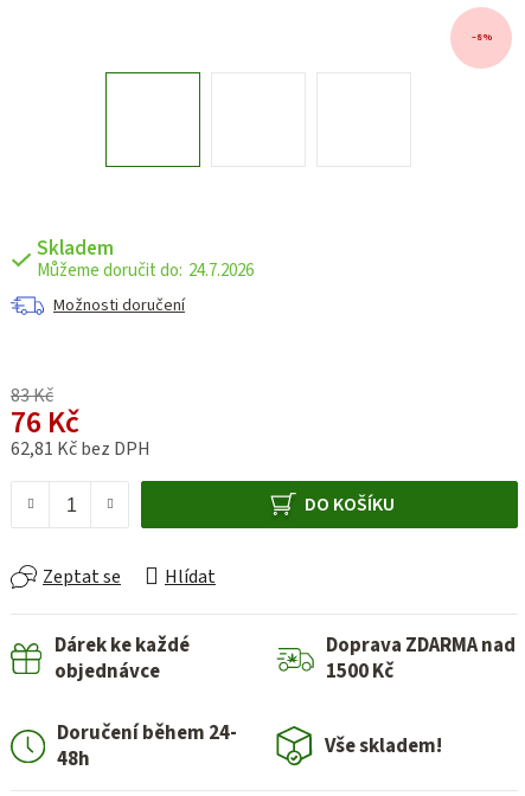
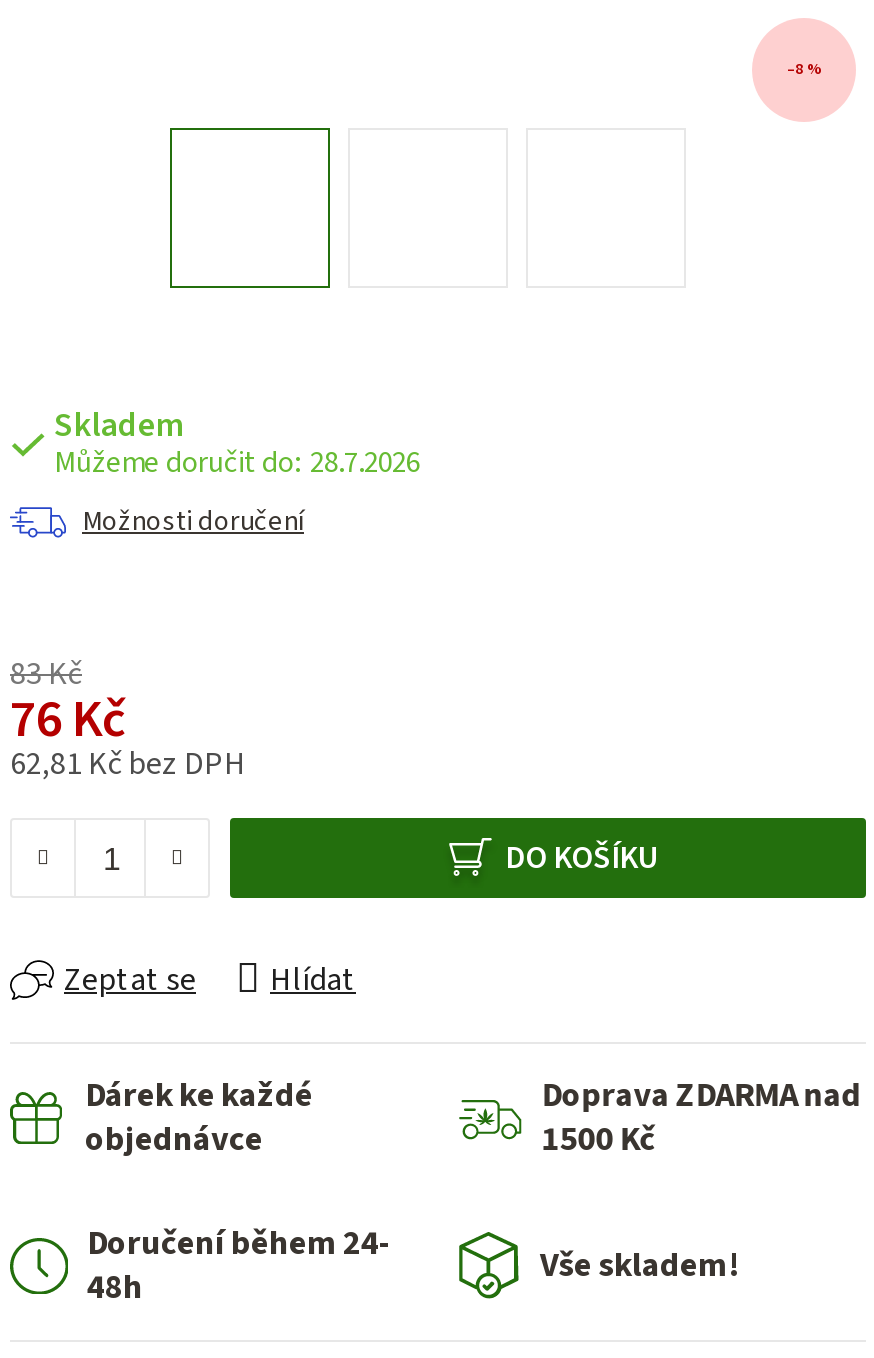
- 24.7.2026
+ 28.7.2026
